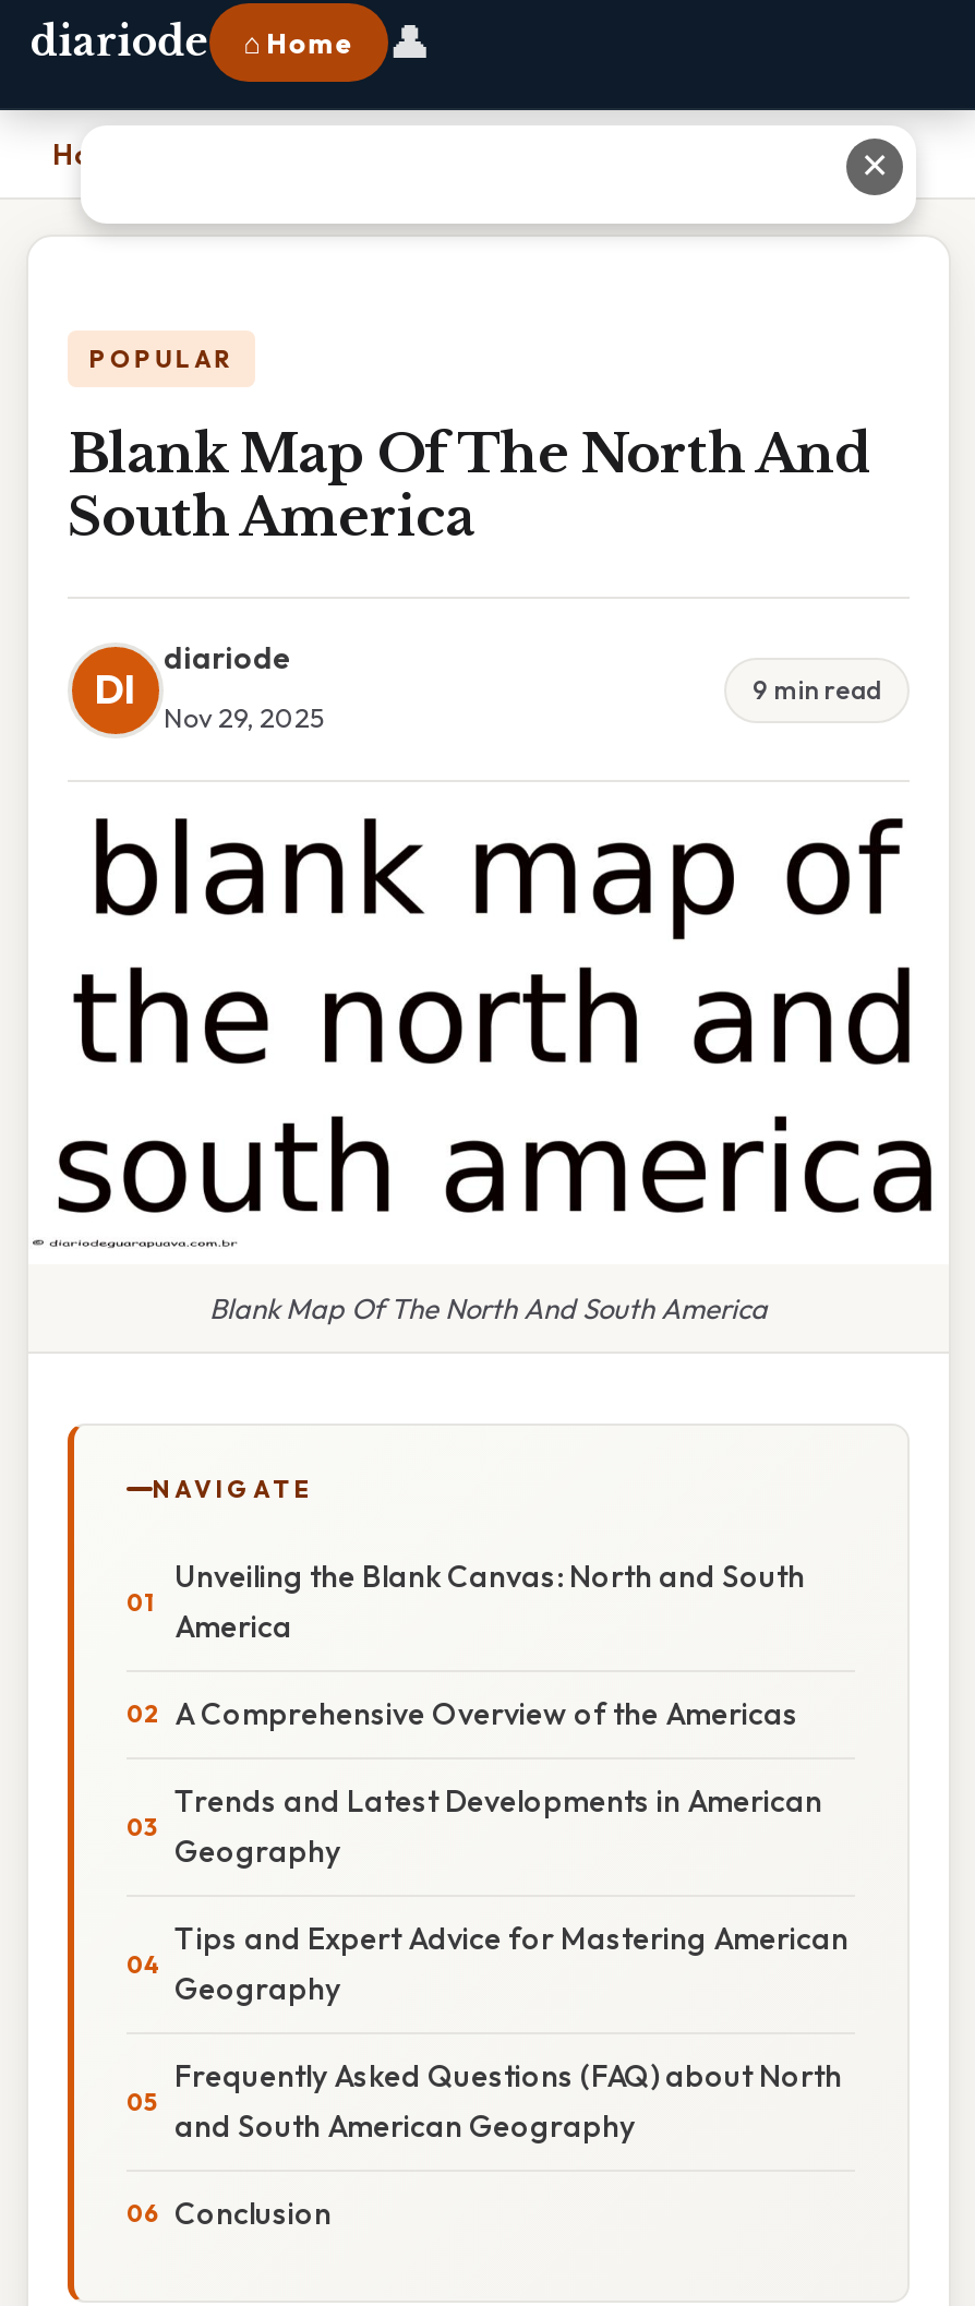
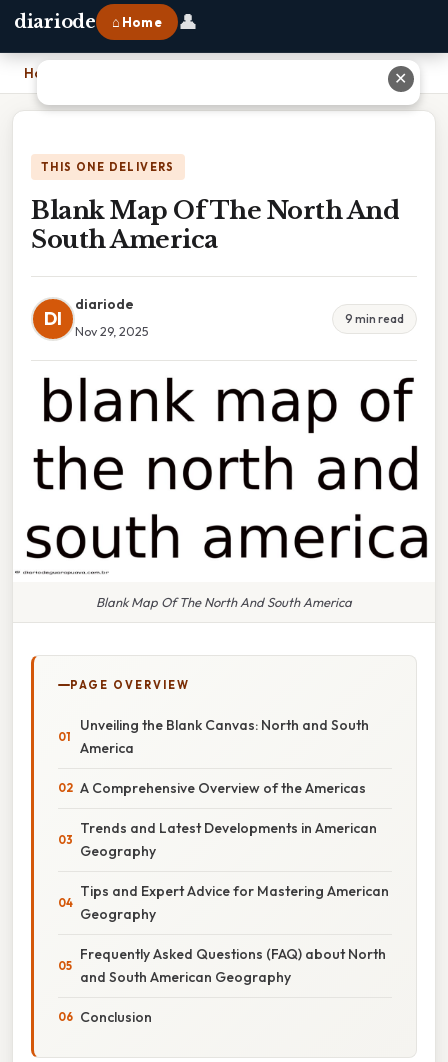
- POPULAR
+ THIS ONE DELIVERS

- NAVIGATE
+ PAGE OVERVIEW
